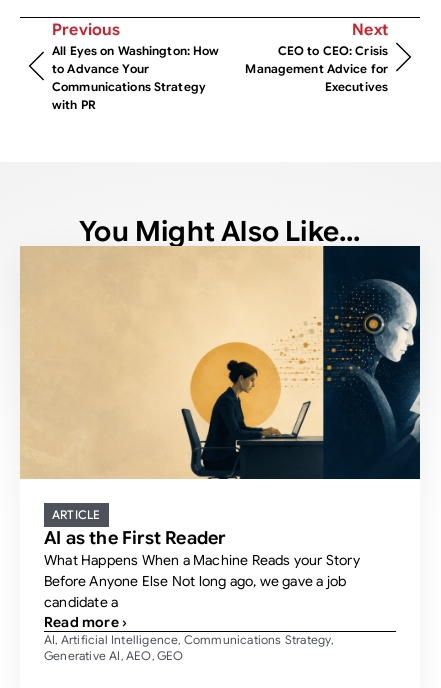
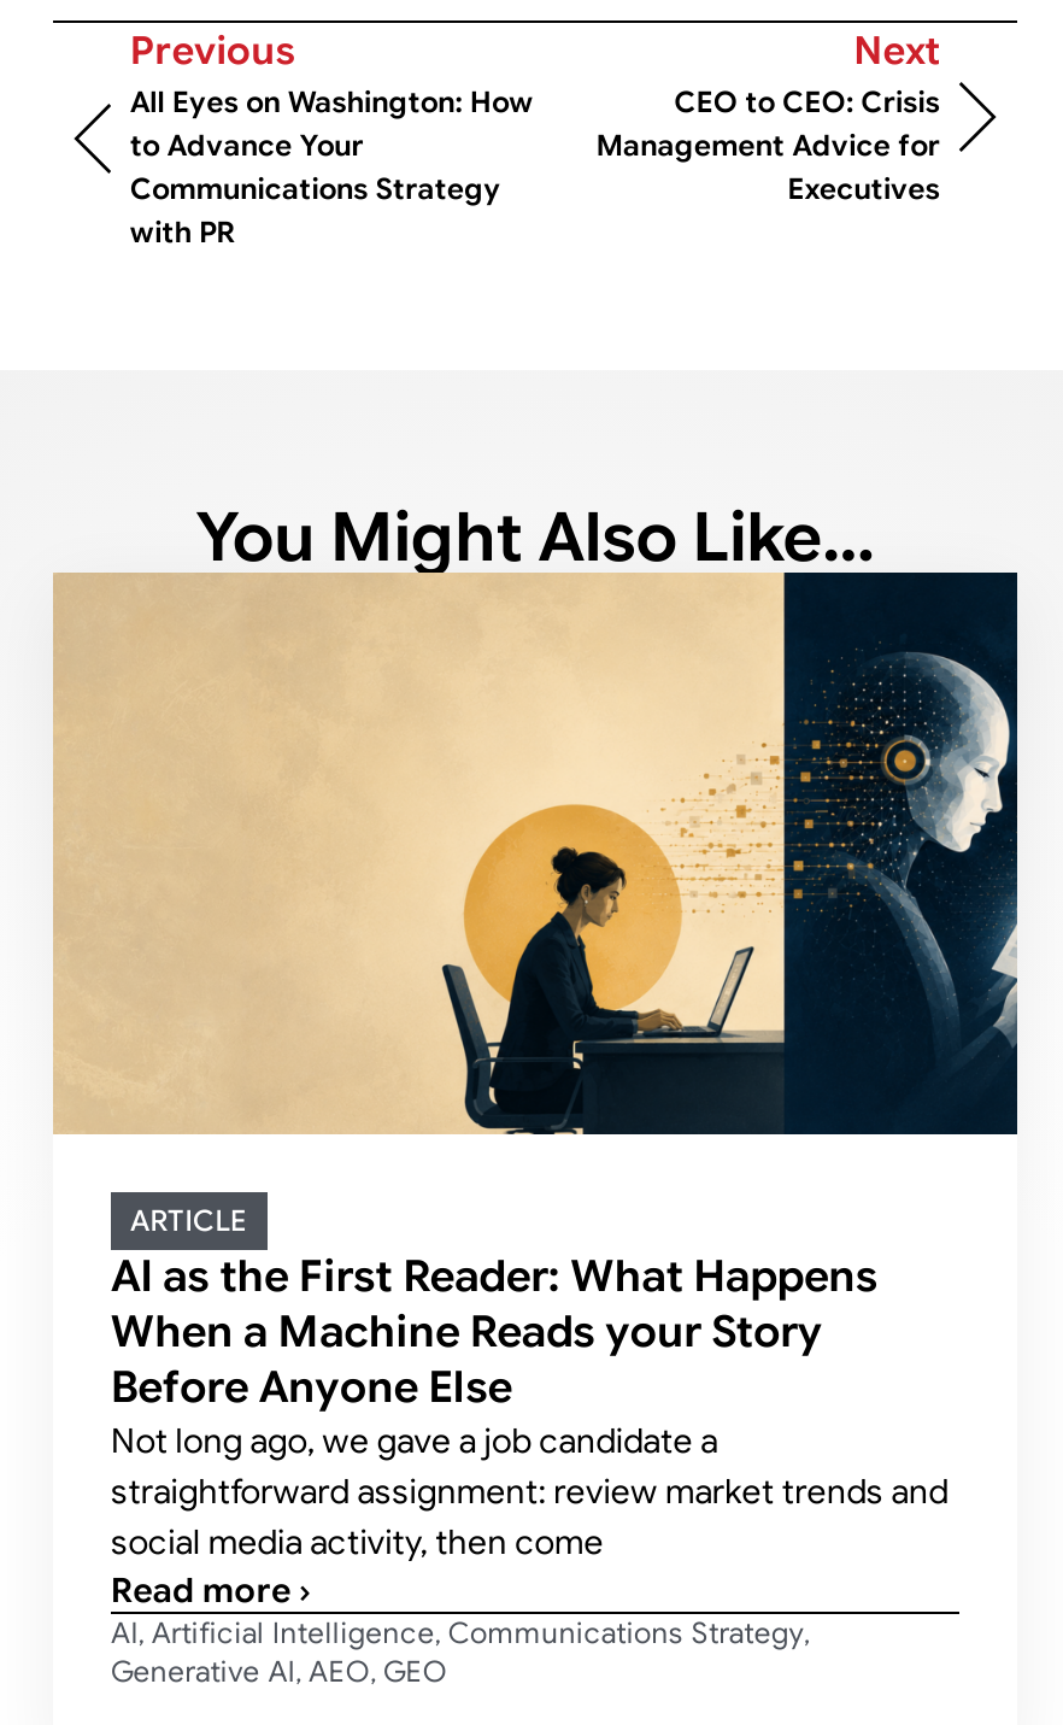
- AI as the First Reader
- What Happens When a Machine Reads your Story
- Before Anyone Else Not long ago, we gave a job
- candidate a
+ AI as the First Reader: What Happens
+ When a Machine Reads your Story
+ Before Anyone Else
+ Not long ago, we gave a job candidate a
+ straightforward assignment: review market trends and
+ social media activity, then come
